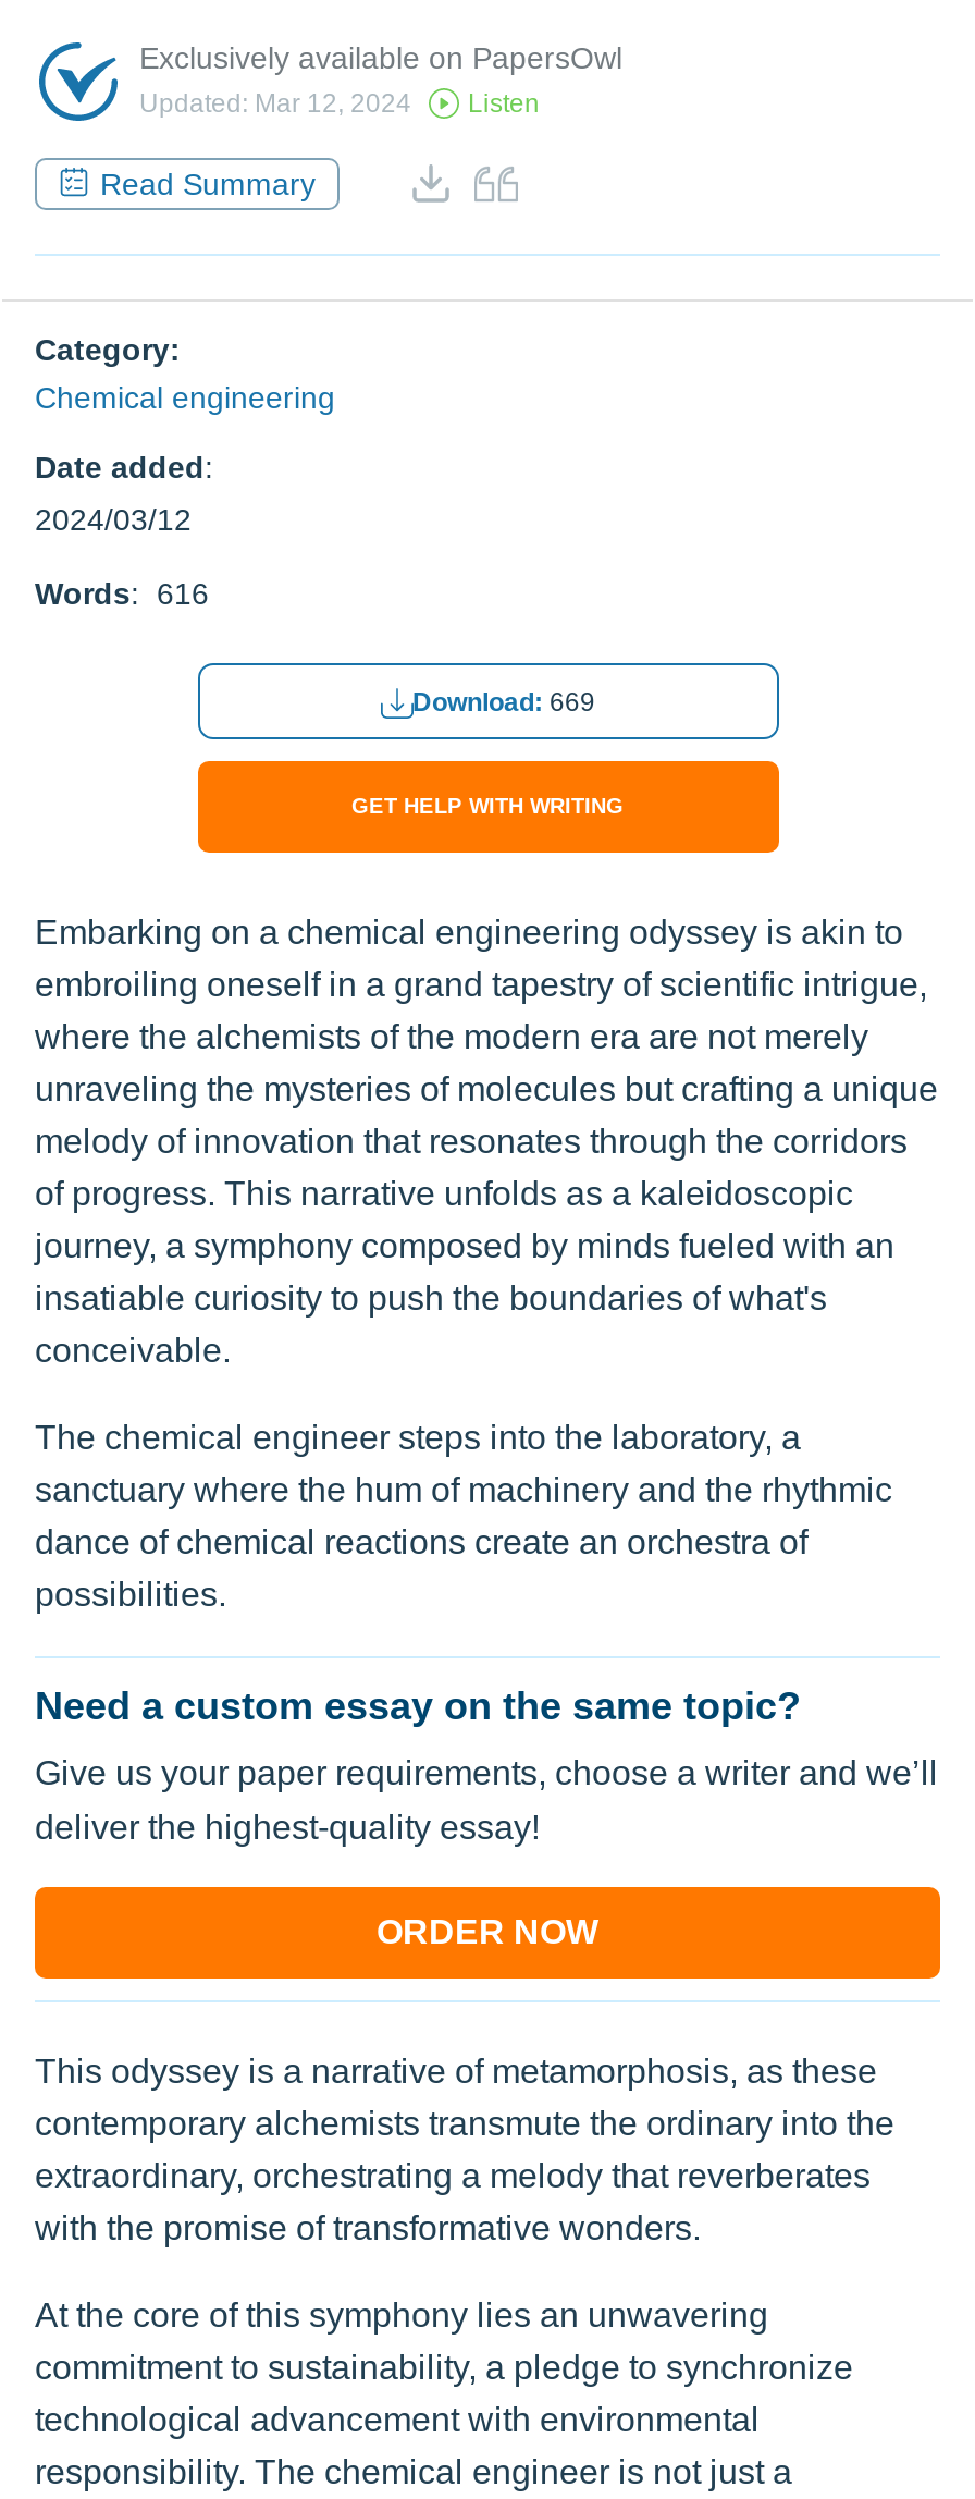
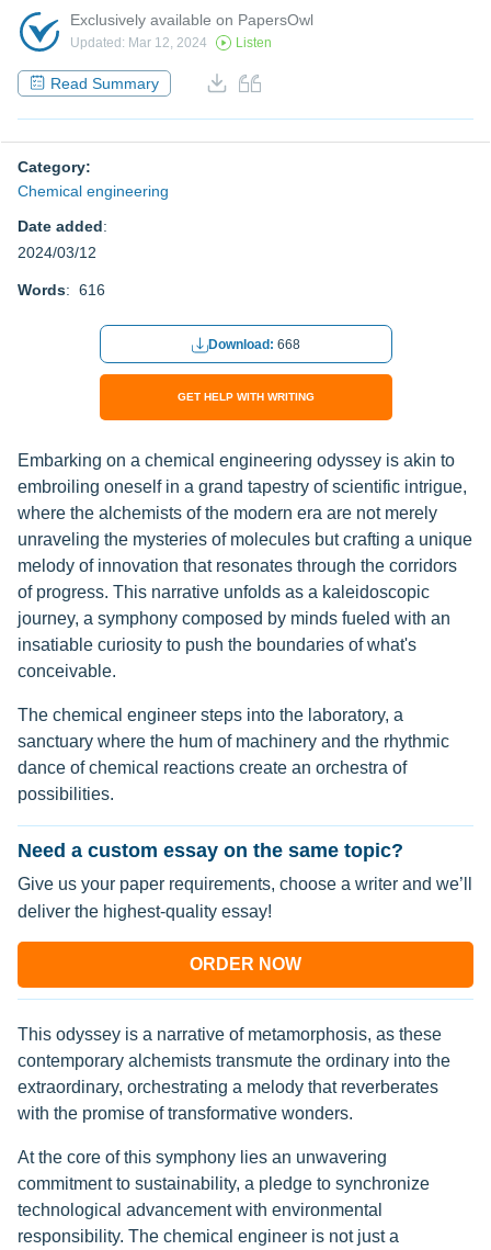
- Download: 669
+ Download: 668
